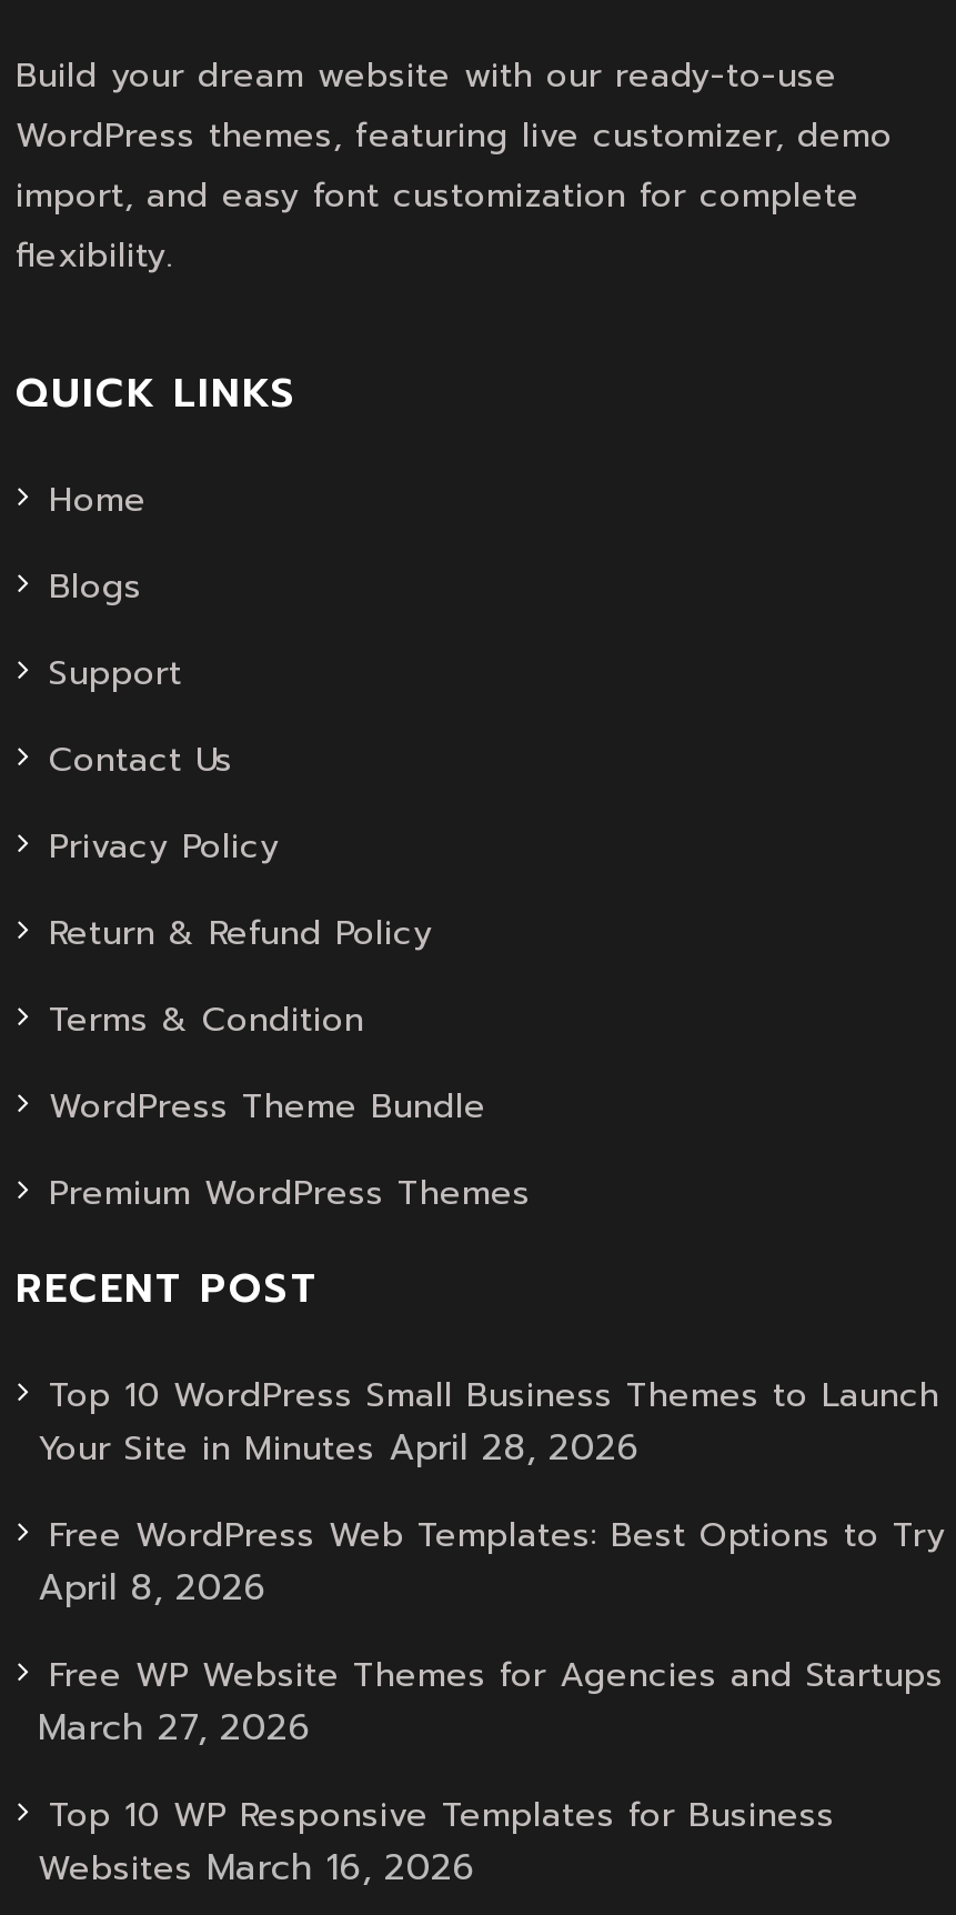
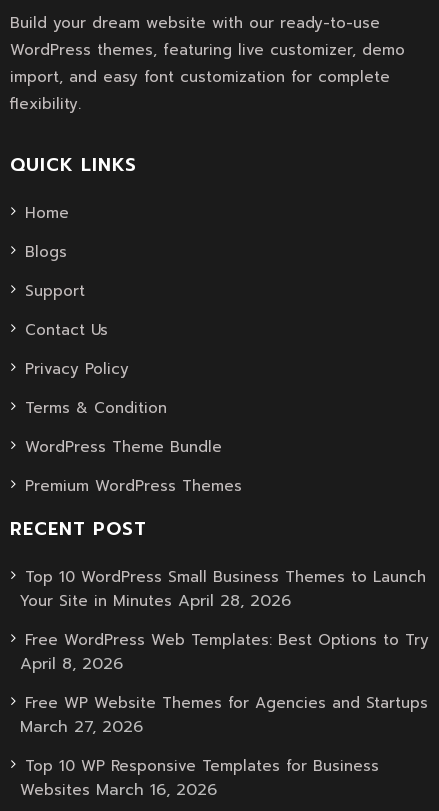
- Return & Refund Policy
